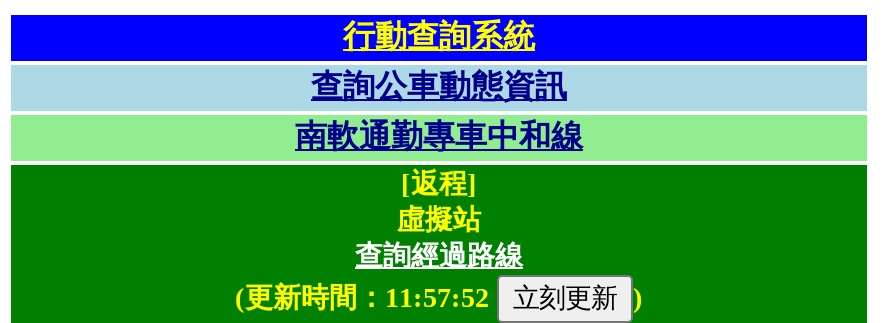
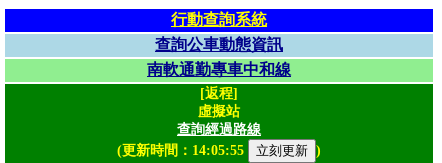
- (更新時間：11:57:52
+ (更新時間：14:05:55
